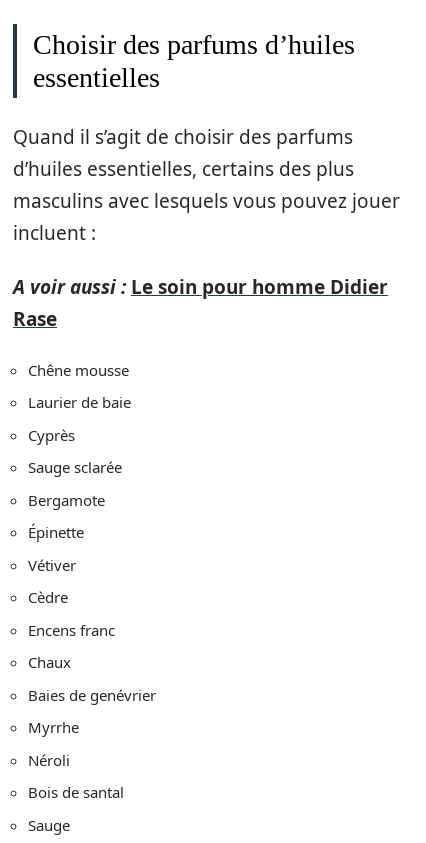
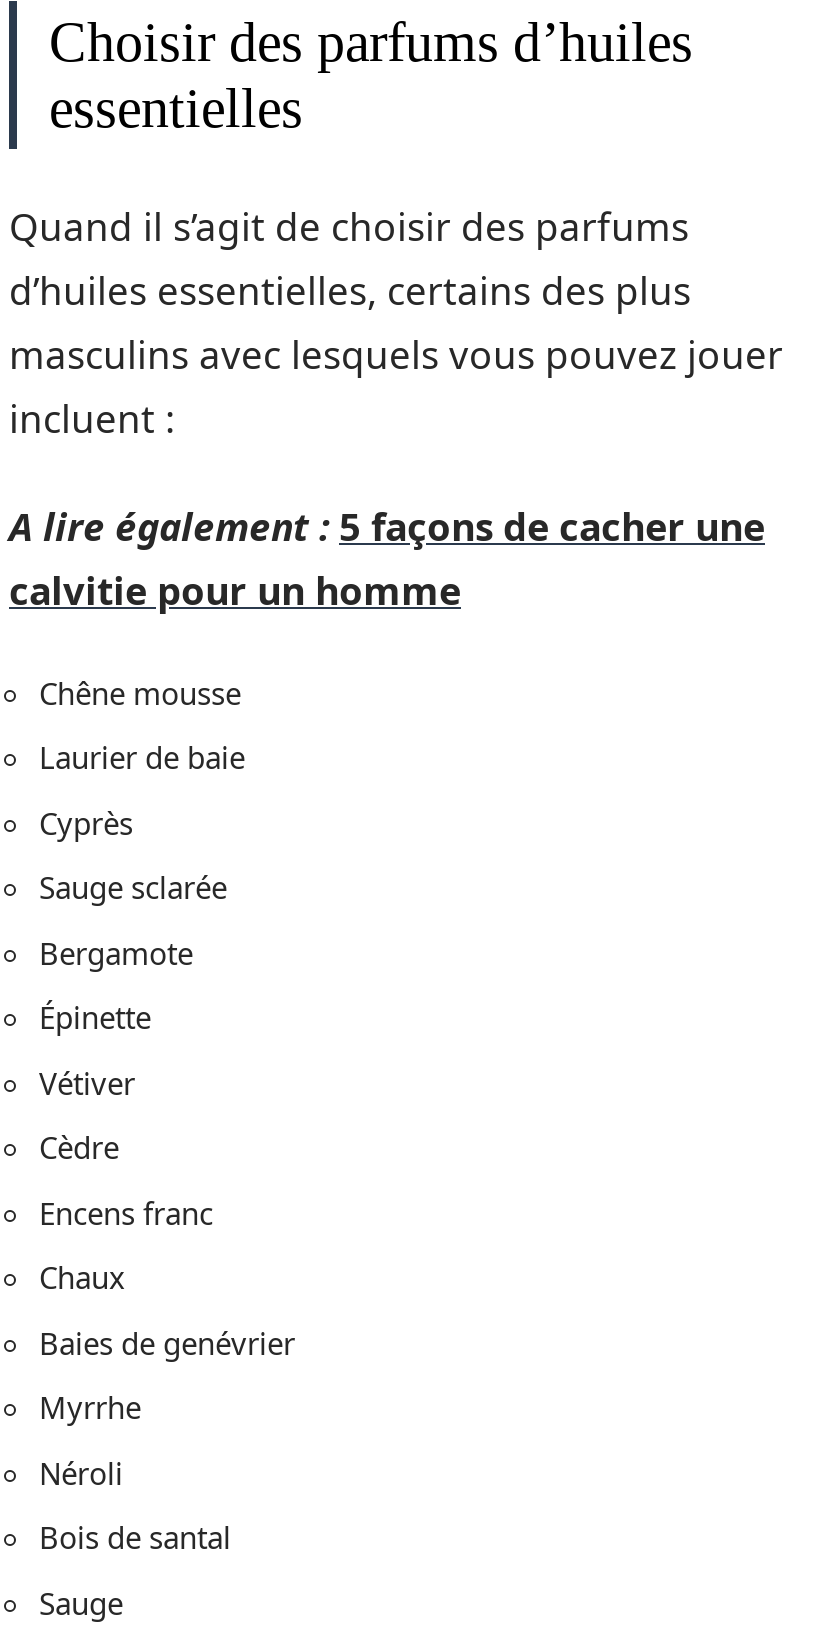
- A voir aussi : Le soin pour homme Didier
- Rase
+ A lire également : 5 façons de cacher une
+ calvitie pour un homme
